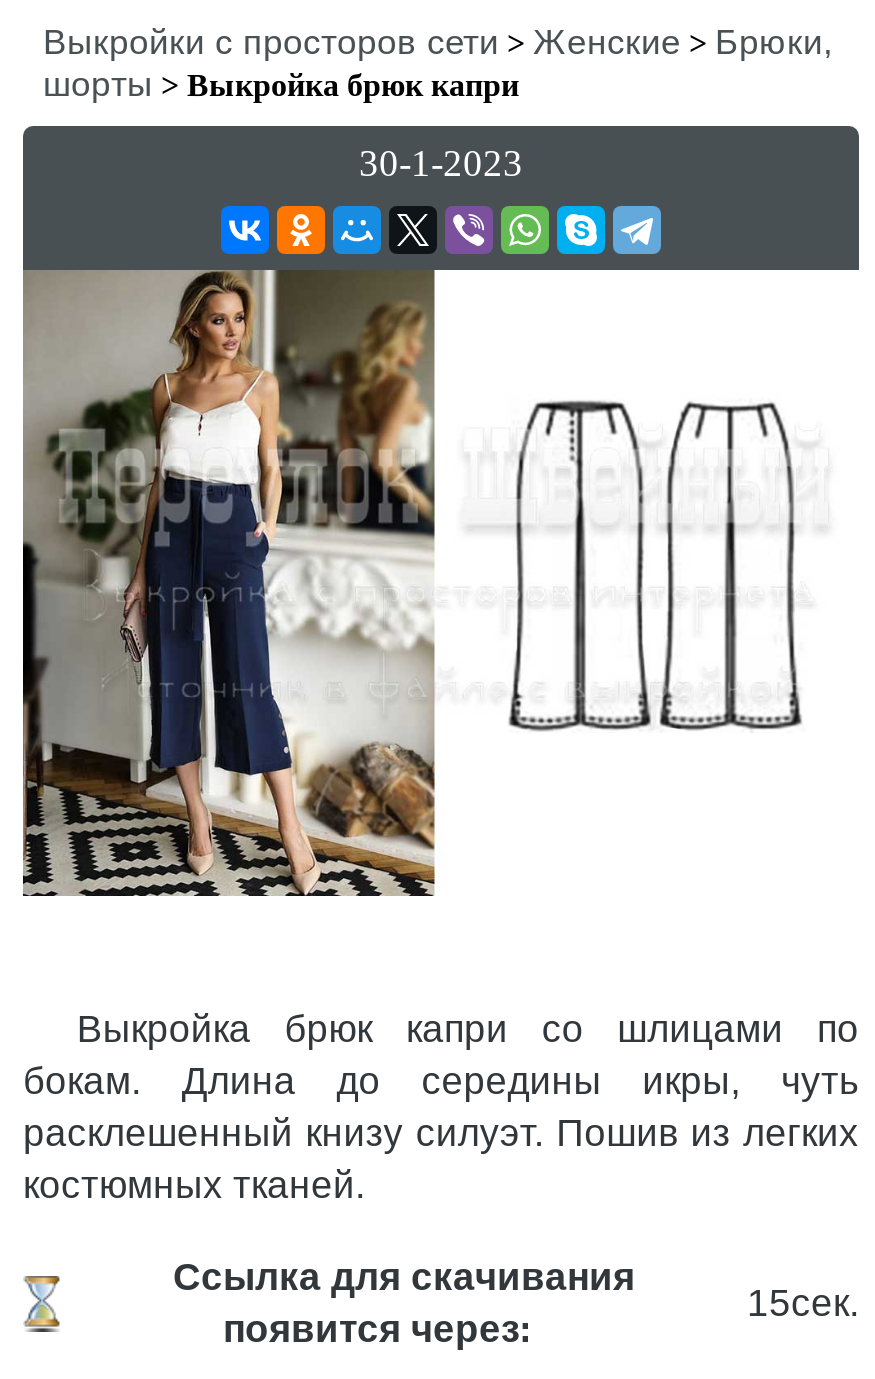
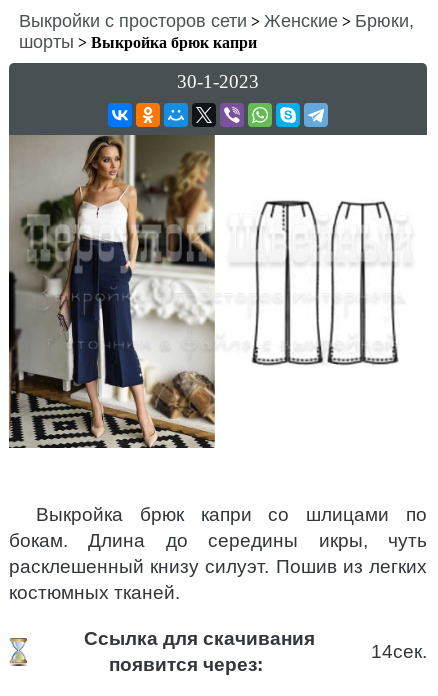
- 15сек.
+ 14сек.
